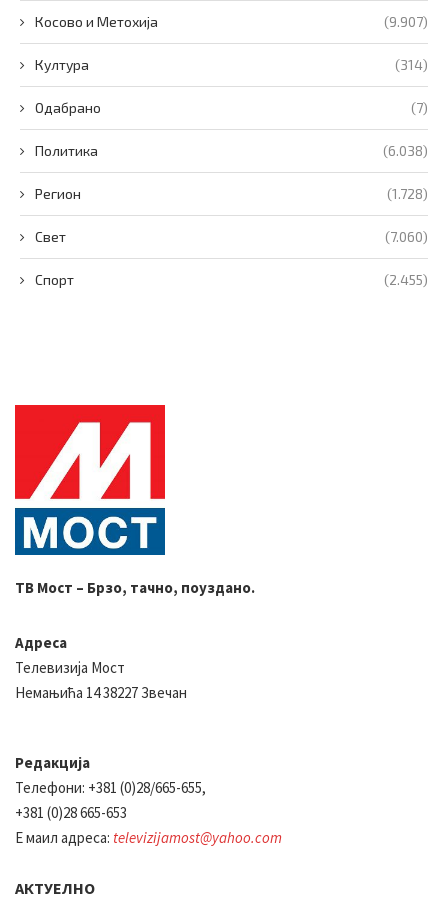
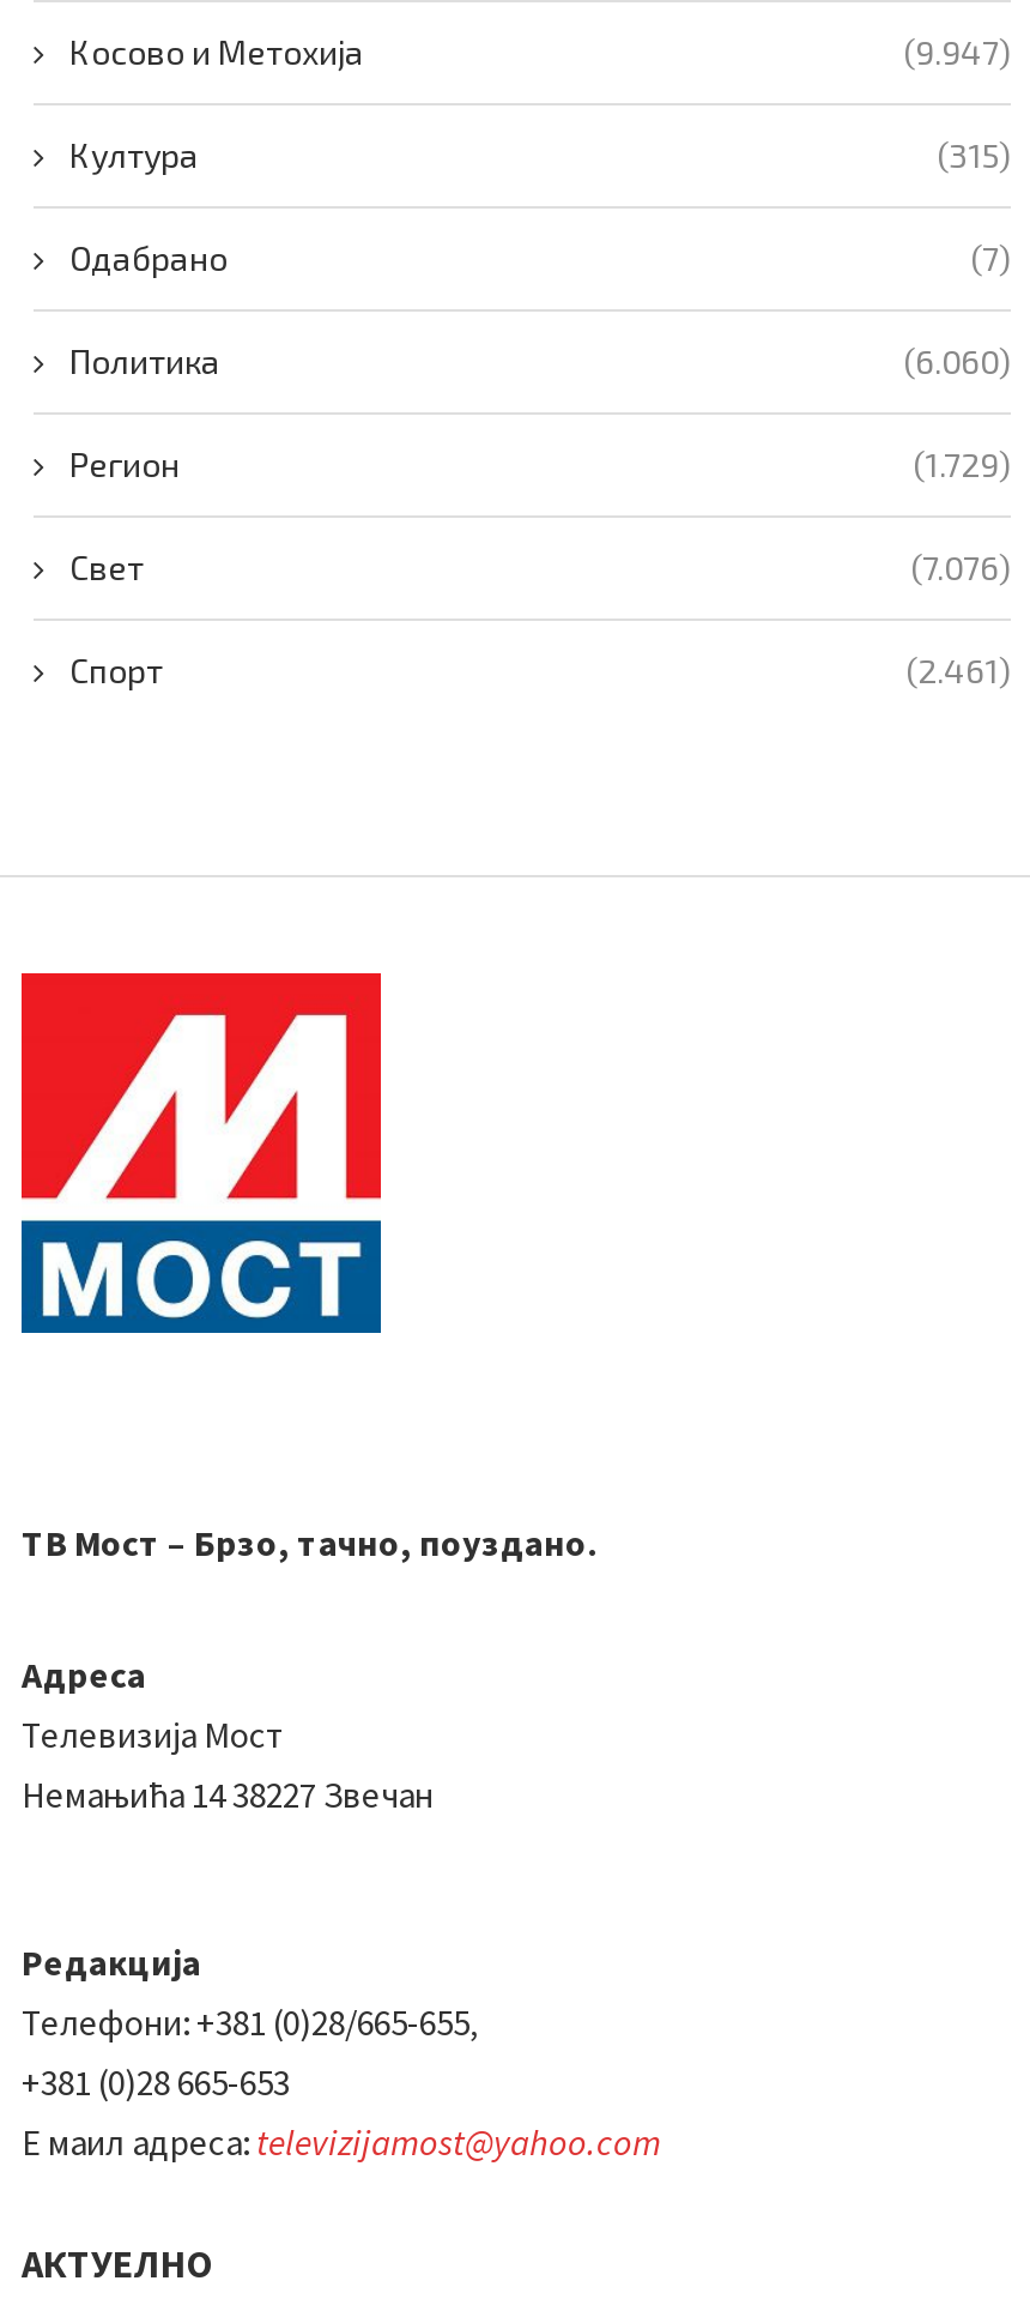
- (9.907)
+ (9.947)

- (314)
+ (315)

- (6.038)
+ (6.060)

- (1.728)
+ (1.729)

- (7.060)
+ (7.076)

- (2.455)
+ (2.461)
